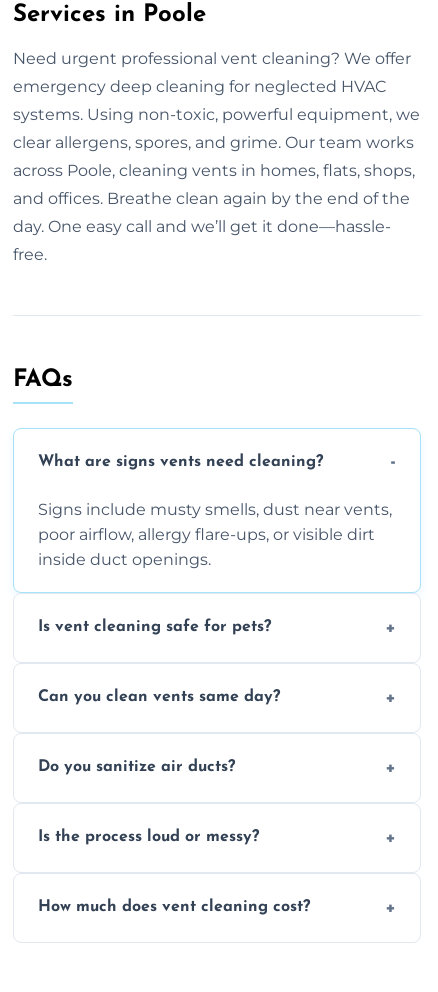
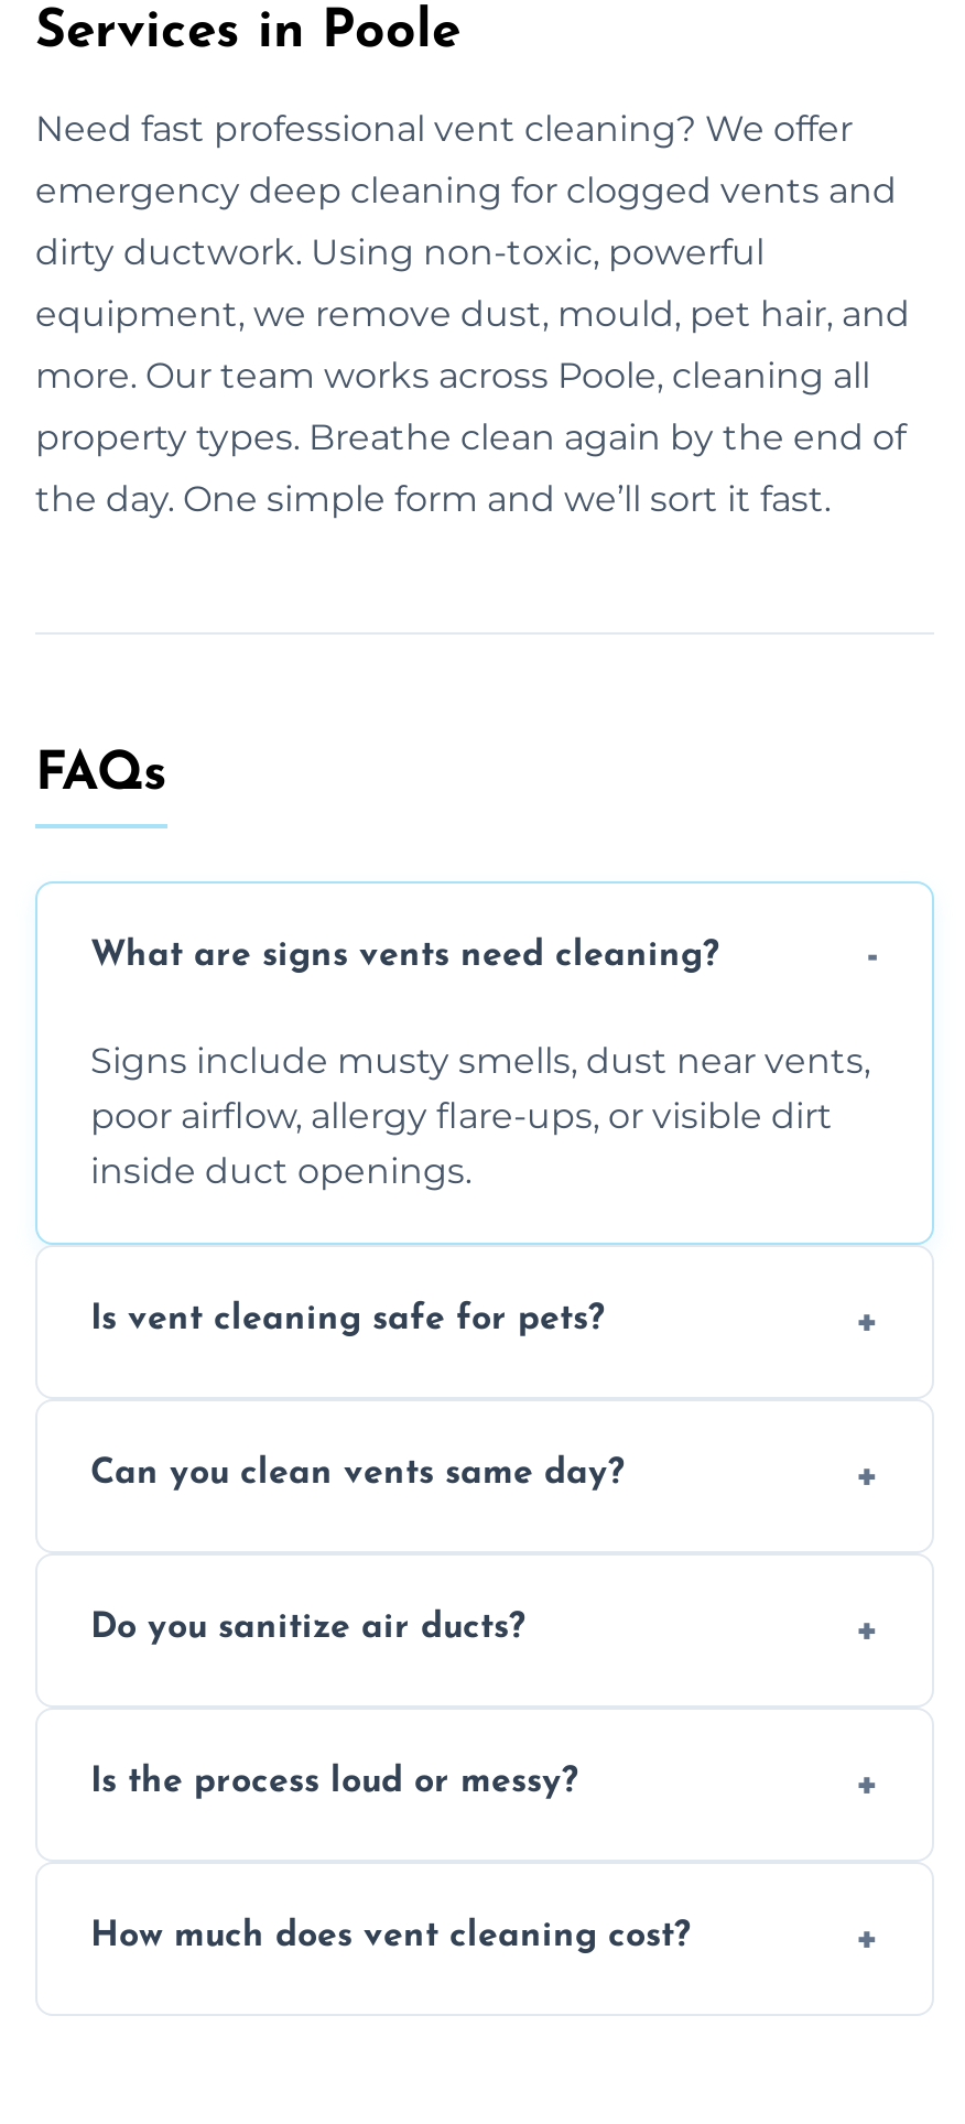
- Need urgent professional vent cleaning? We offer
- emergency deep cleaning for neglected HVAC
- systems. Using non-toxic, powerful equipment, we
- clear allergens, spores, and grime. Our team works
- across Poole, cleaning vents in homes, flats, shops,
- and offices. Breathe clean again by the end of the
- day. One easy call and we’ll get it done—hassle-
- free.
+ Need fast professional vent cleaning? We offer
+ emergency deep cleaning for clogged vents and
+ dirty ductwork. Using non-toxic, powerful
+ equipment, we remove dust, mould, pet hair, and
+ more. Our team works across Poole, cleaning all
+ property types. Breathe clean again by the end of
+ the day. One simple form and we’ll sort it fast.
